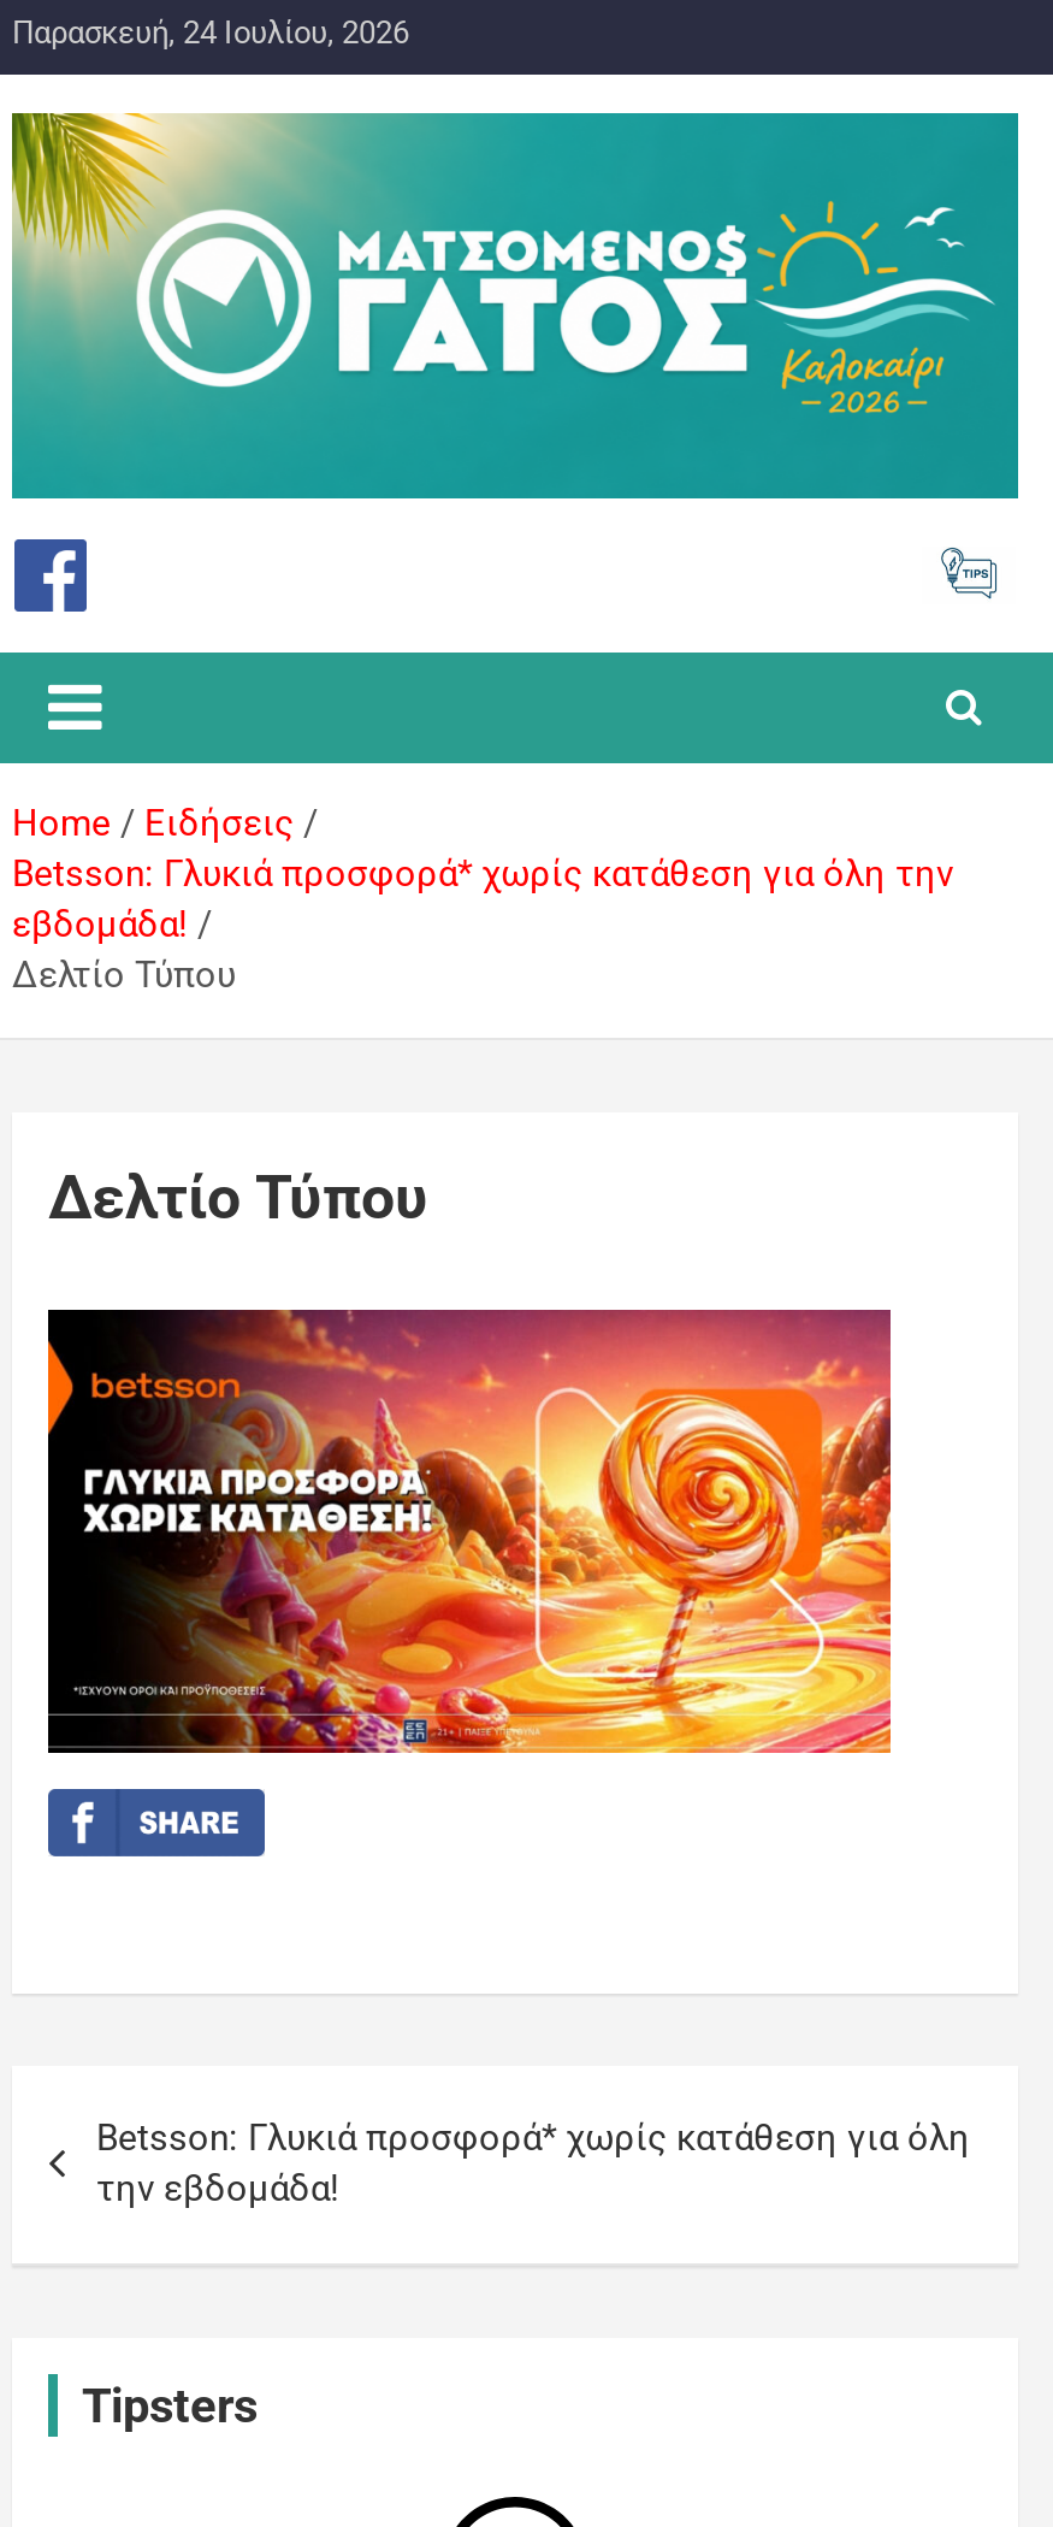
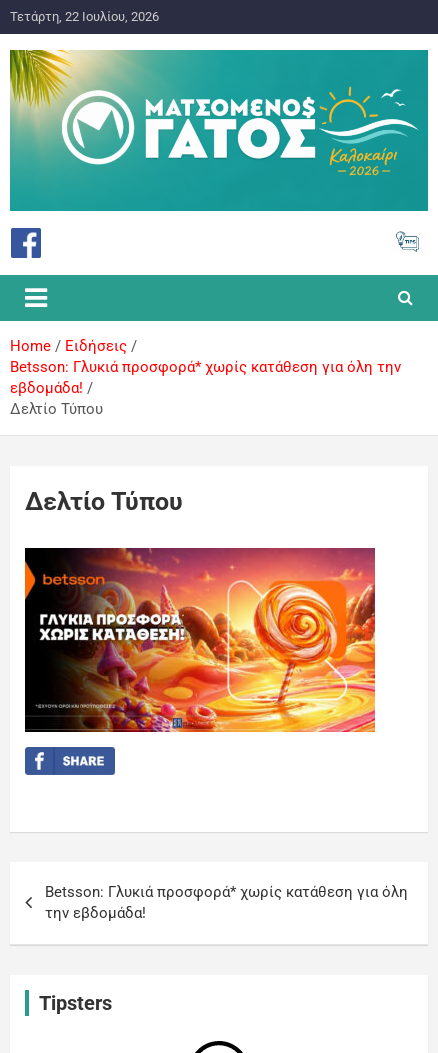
- Παρασκευή, 24 Ιουλίου, 2026
+ Τετάρτη, 22 Ιουλίου, 2026
